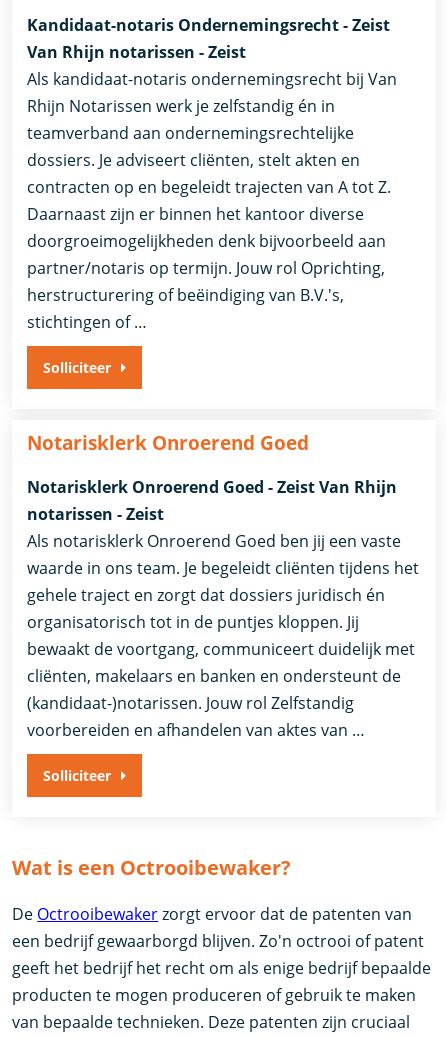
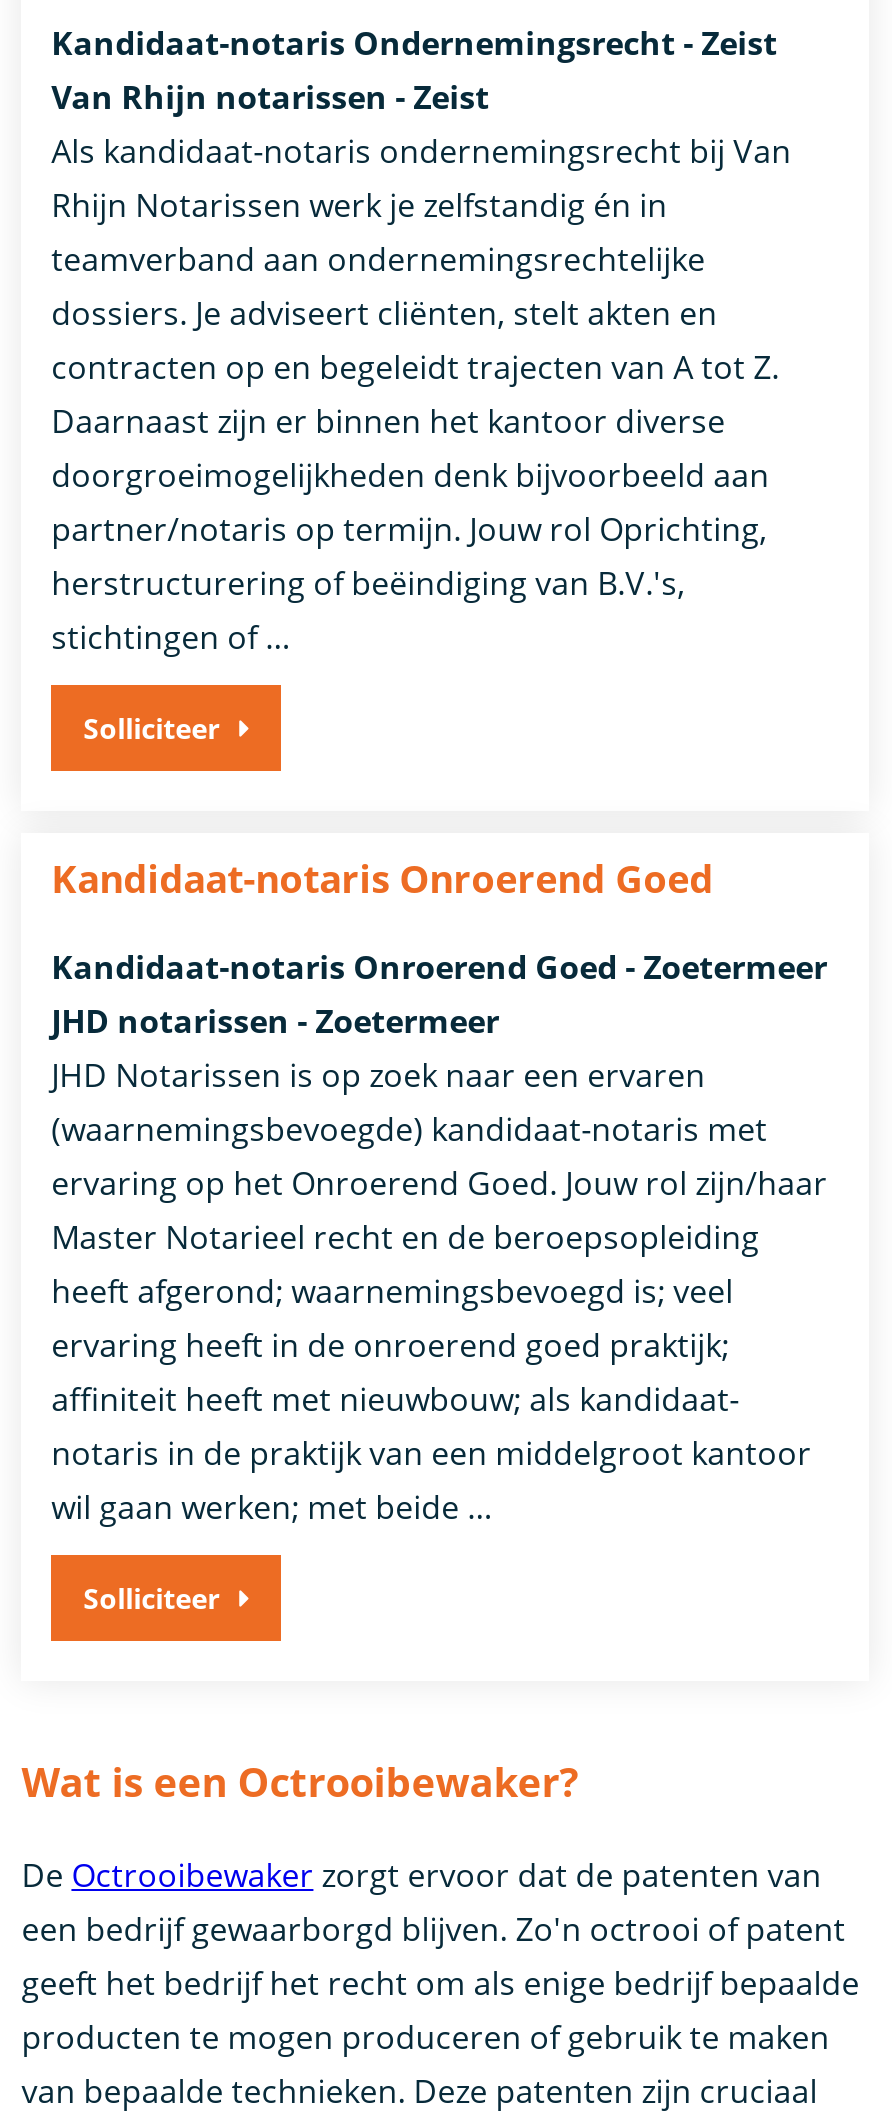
- Notarisklerk Onroerend Goed
+ Kandidaat-notaris Onroerend Goed

- Notarisklerk Onroerend Goed - Zeist Van Rhijn
- notarissen - Zeist
- Als notarisklerk Onroerend Goed ben jij een vaste
- waarde in ons team. Je begeleidt cliënten tijdens het
- gehele traject en zorgt dat dossiers juridisch én
- organisatorisch tot in de puntjes kloppen. Jij
- bewaakt de voortgang, communiceert duidelijk met
- cliënten, makelaars en banken en ondersteunt de
- (kandidaat-)notarissen. Jouw rol Zelfstandig
- voorbereiden en afhandelen van aktes van …
+ Kandidaat-notaris Onroerend Goed - Zoetermeer
+ JHD notarissen - Zoetermeer
+ JHD Notarissen is op zoek naar een ervaren
+ (waarnemingsbevoegde) kandidaat-notaris met
+ ervaring op het Onroerend Goed. Jouw rol zijn/haar
+ Master Notarieel recht en de beroepsopleiding
+ heeft afgerond; waarnemingsbevoegd is; veel
+ ervaring heeft in de onroerend goed praktijk;
+ affiniteit heeft met nieuwbouw; als kandidaat-
+ notaris in de praktijk van een middelgroot kantoor
+ wil gaan werken; met beide …
